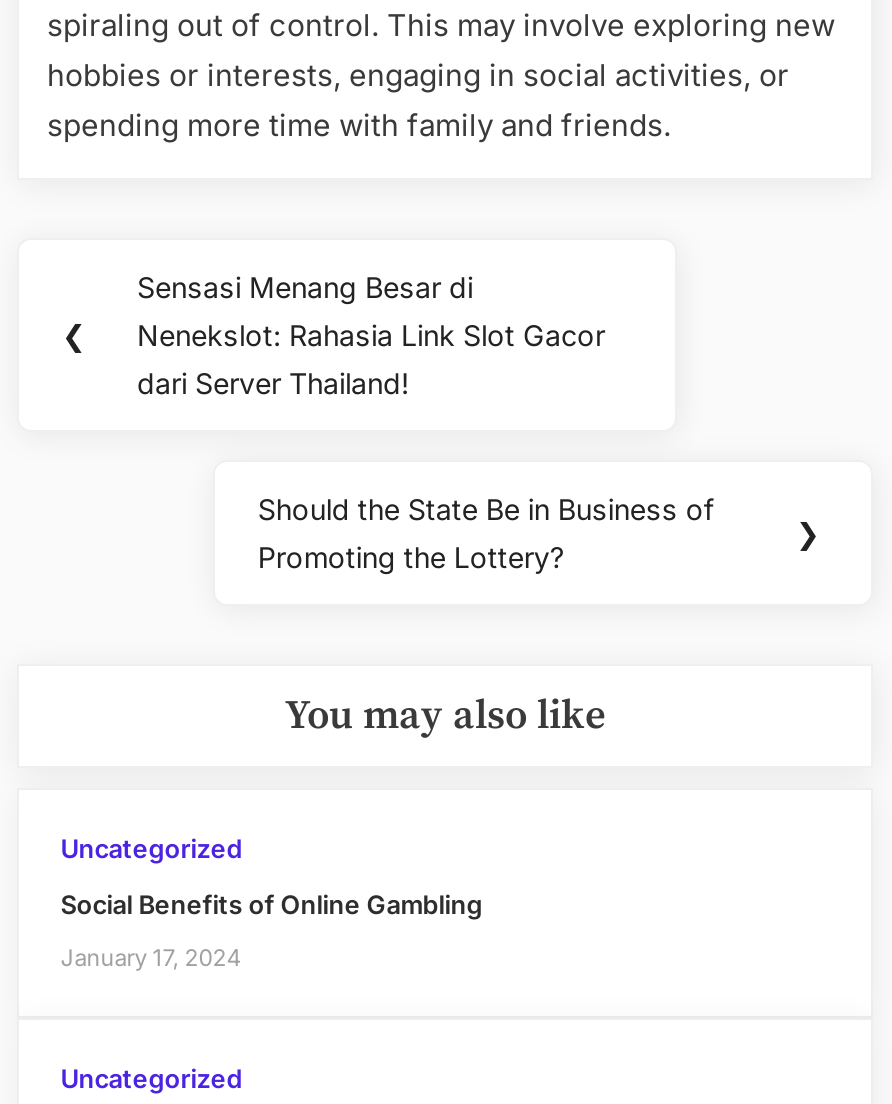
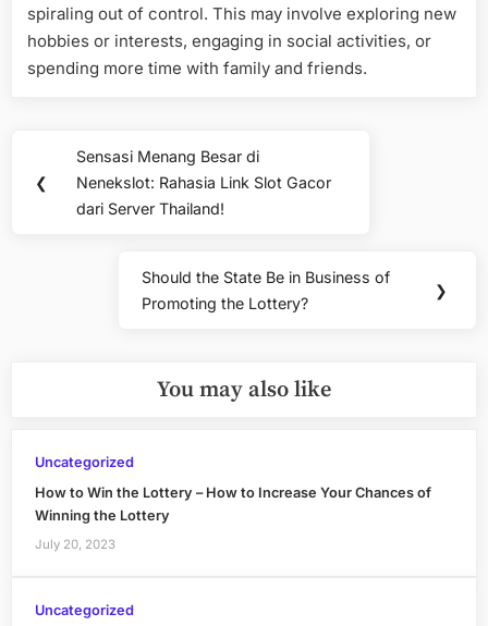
- Social Benefits of Online Gambling
+ How to Win the Lottery – How to Increase Your Chances of
+ Winning the Lottery

- January 17, 2024
+ July 20, 2023
